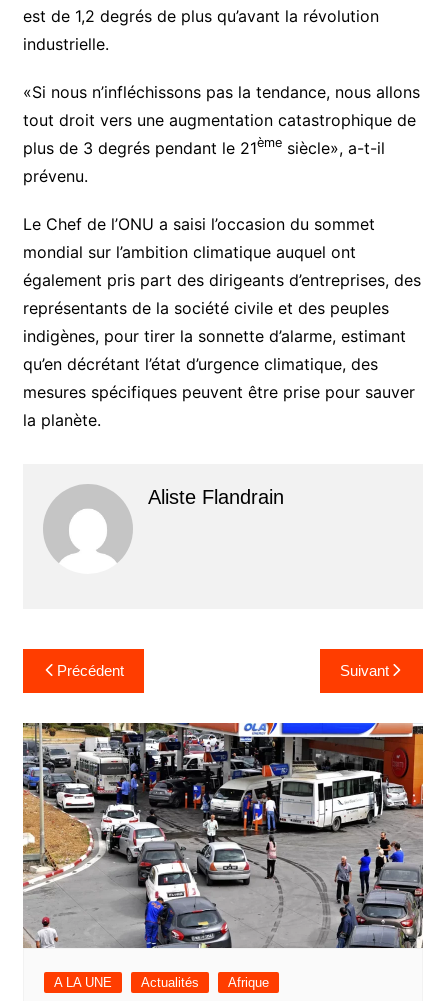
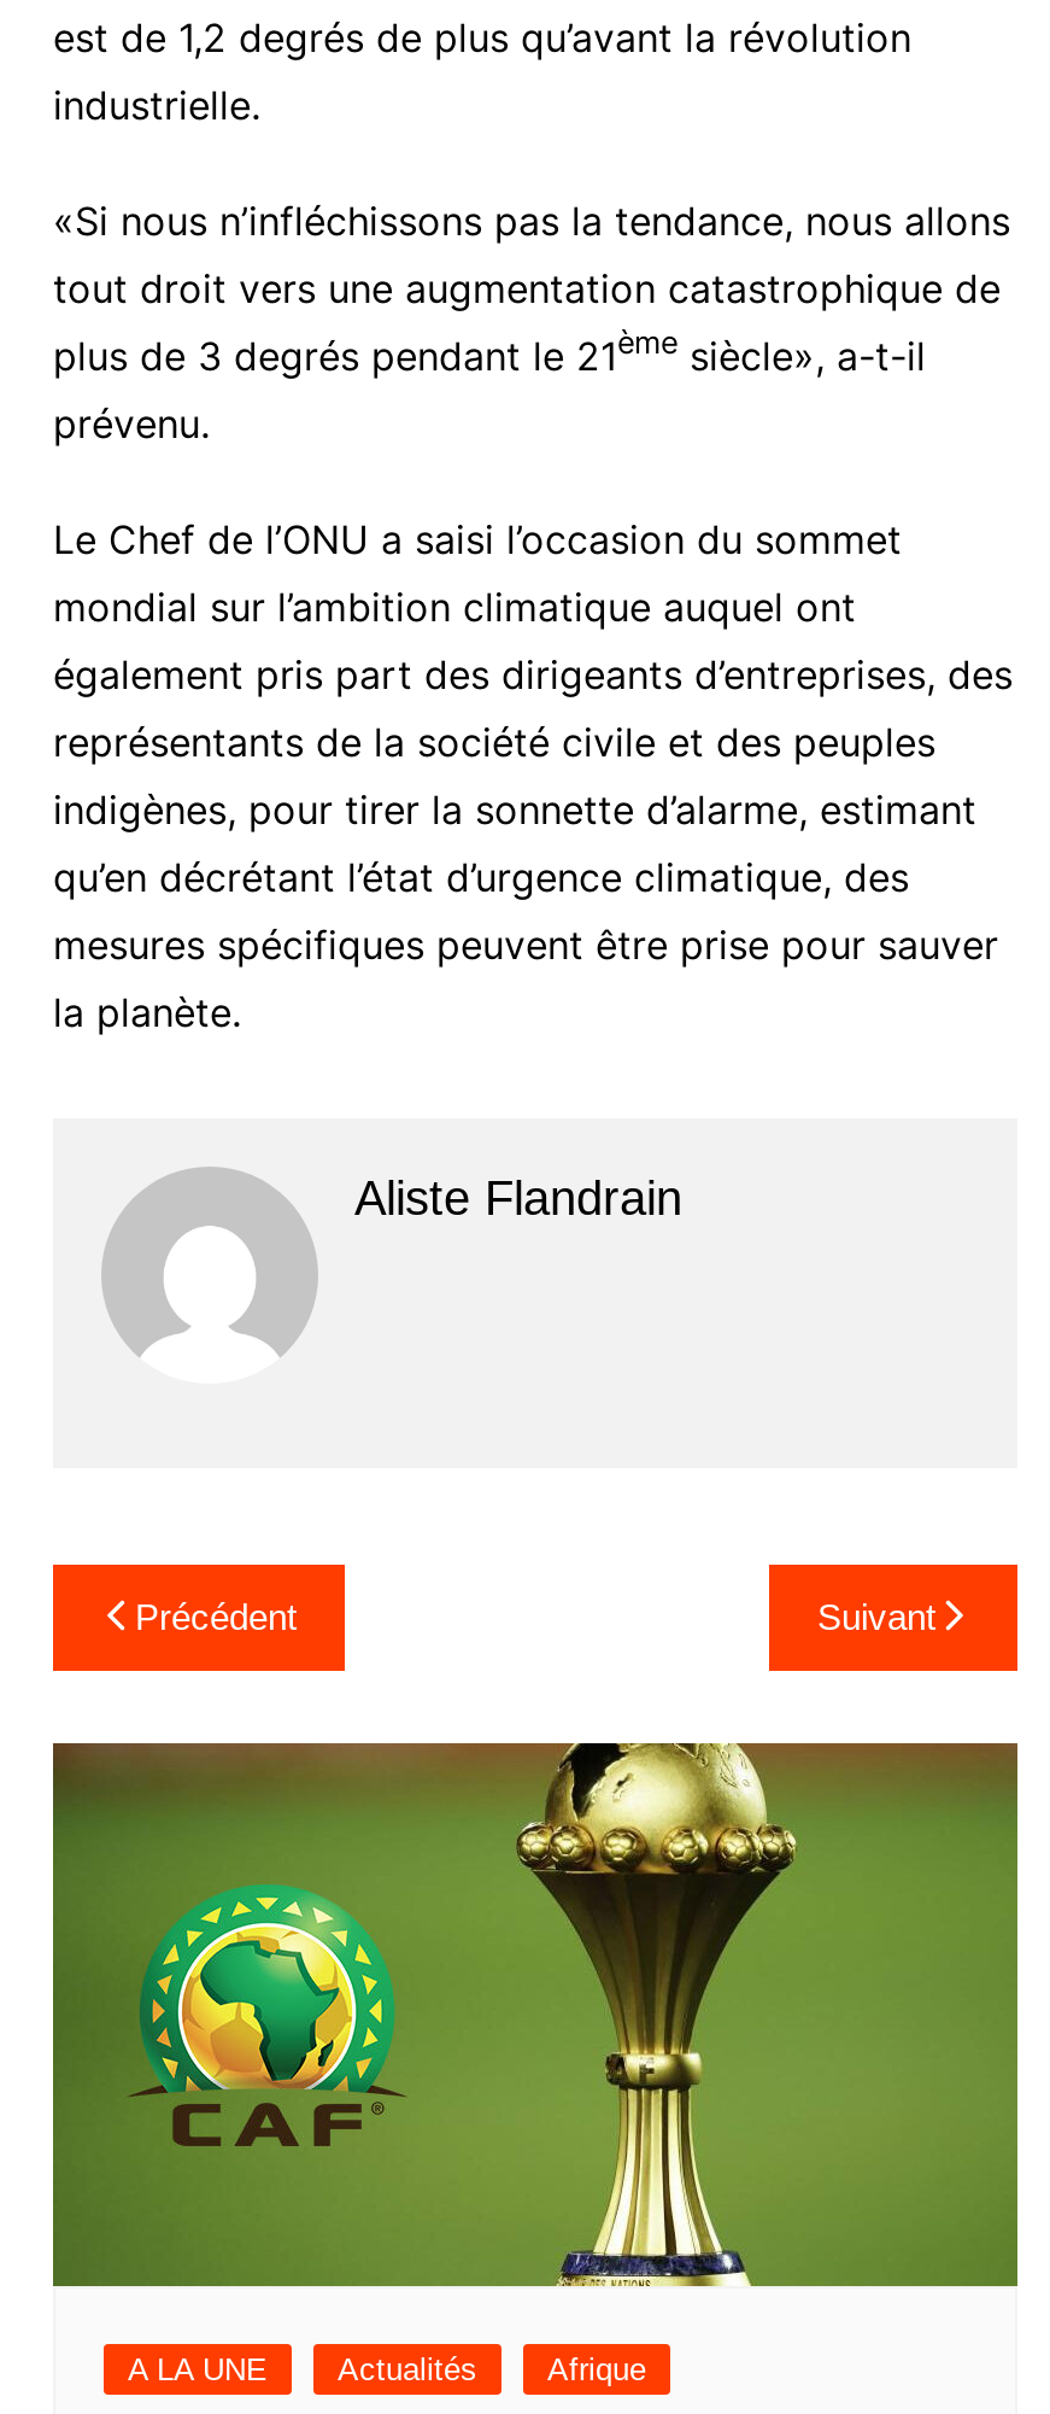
- [image]
+ [image]
